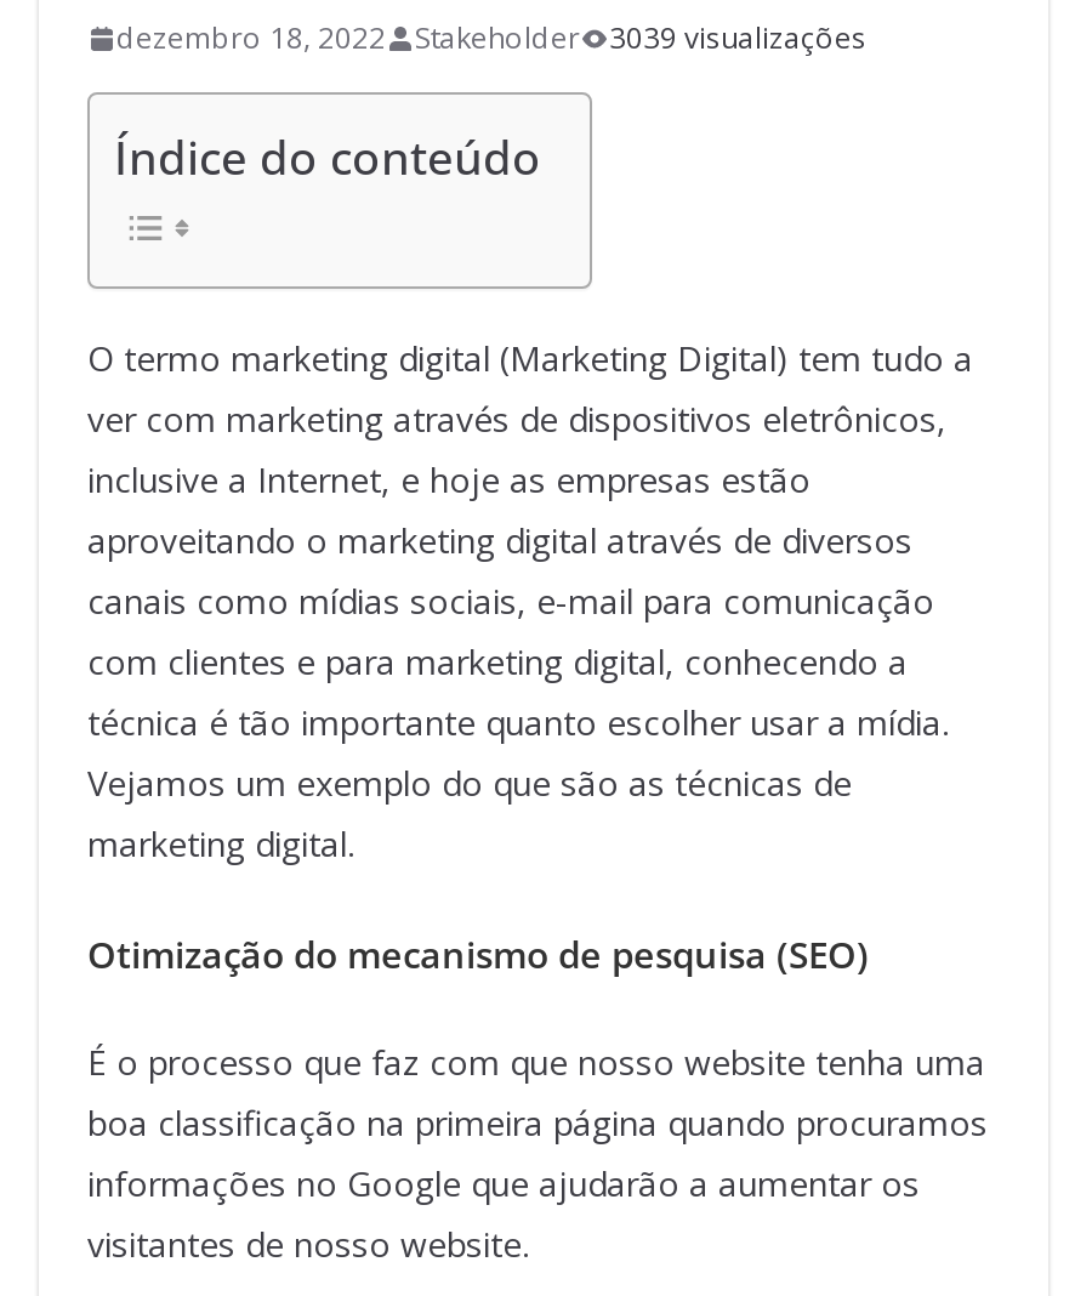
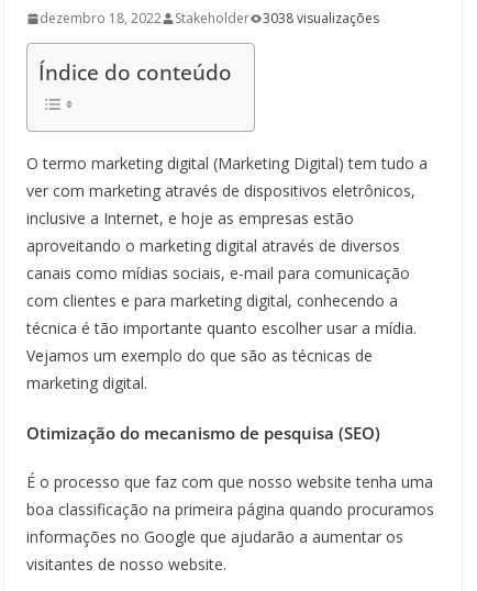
- 3039 visualizações
+ 3038 visualizações
